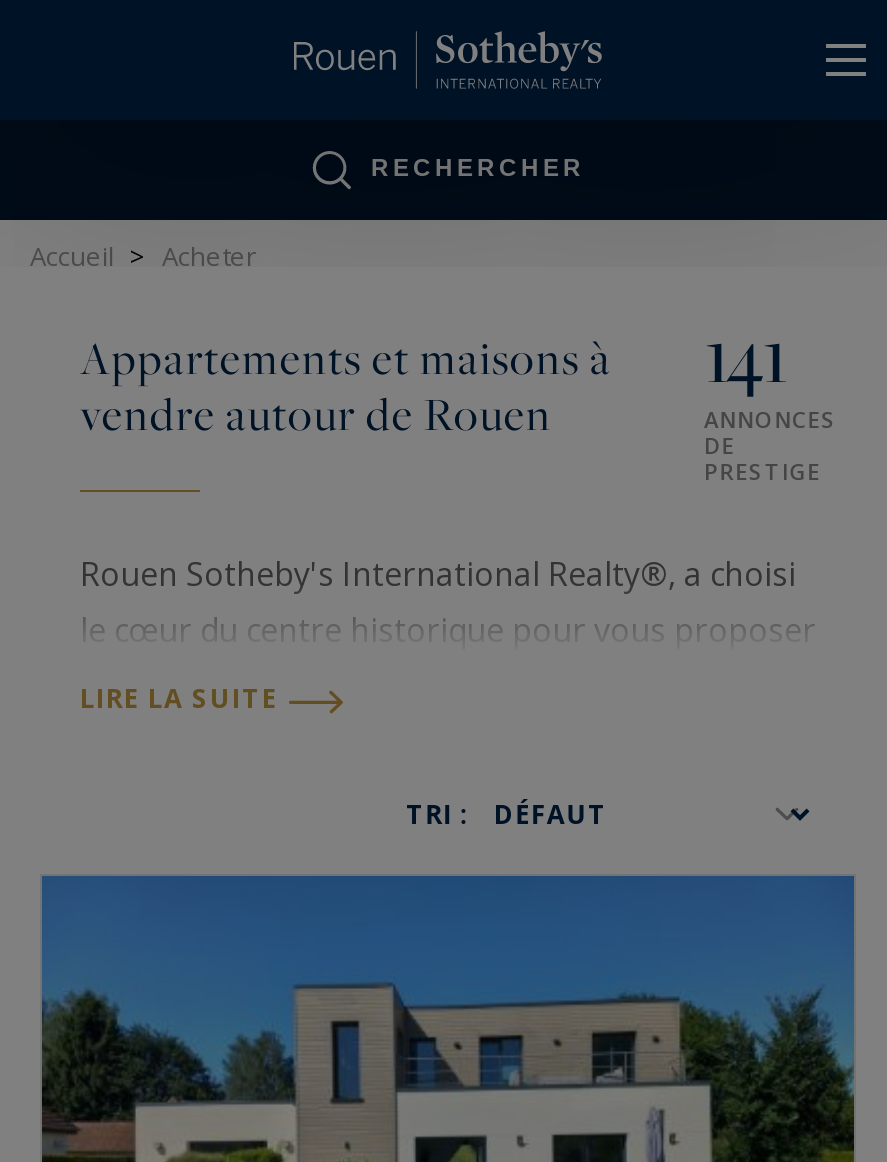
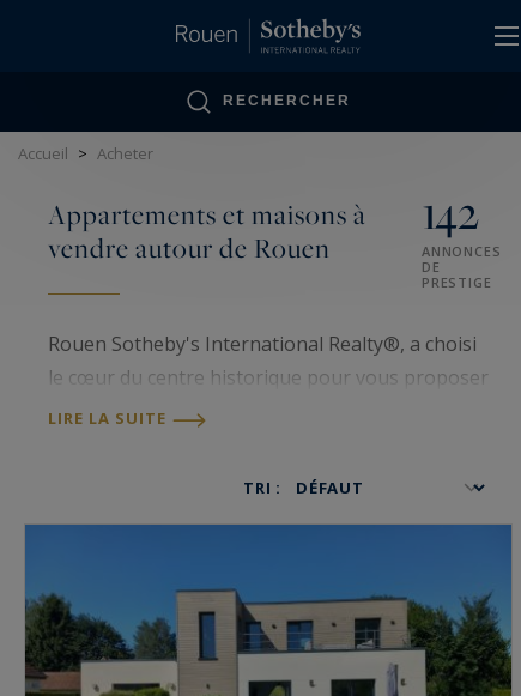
- Appartements et maisons à 141
+ Appartements et maisons à 142
